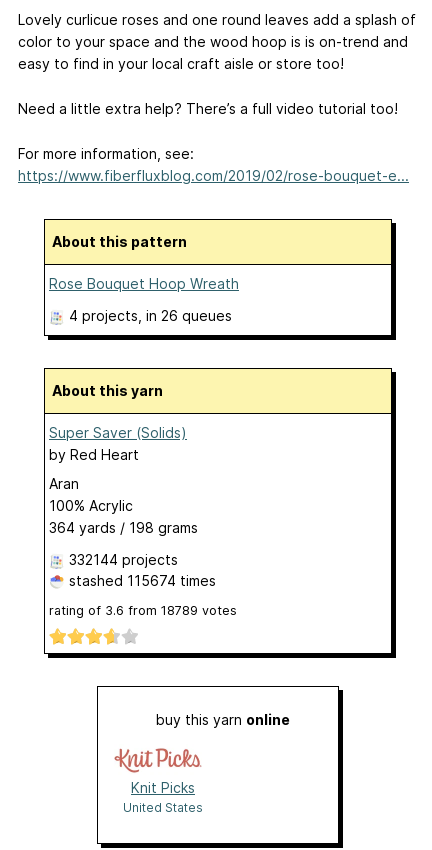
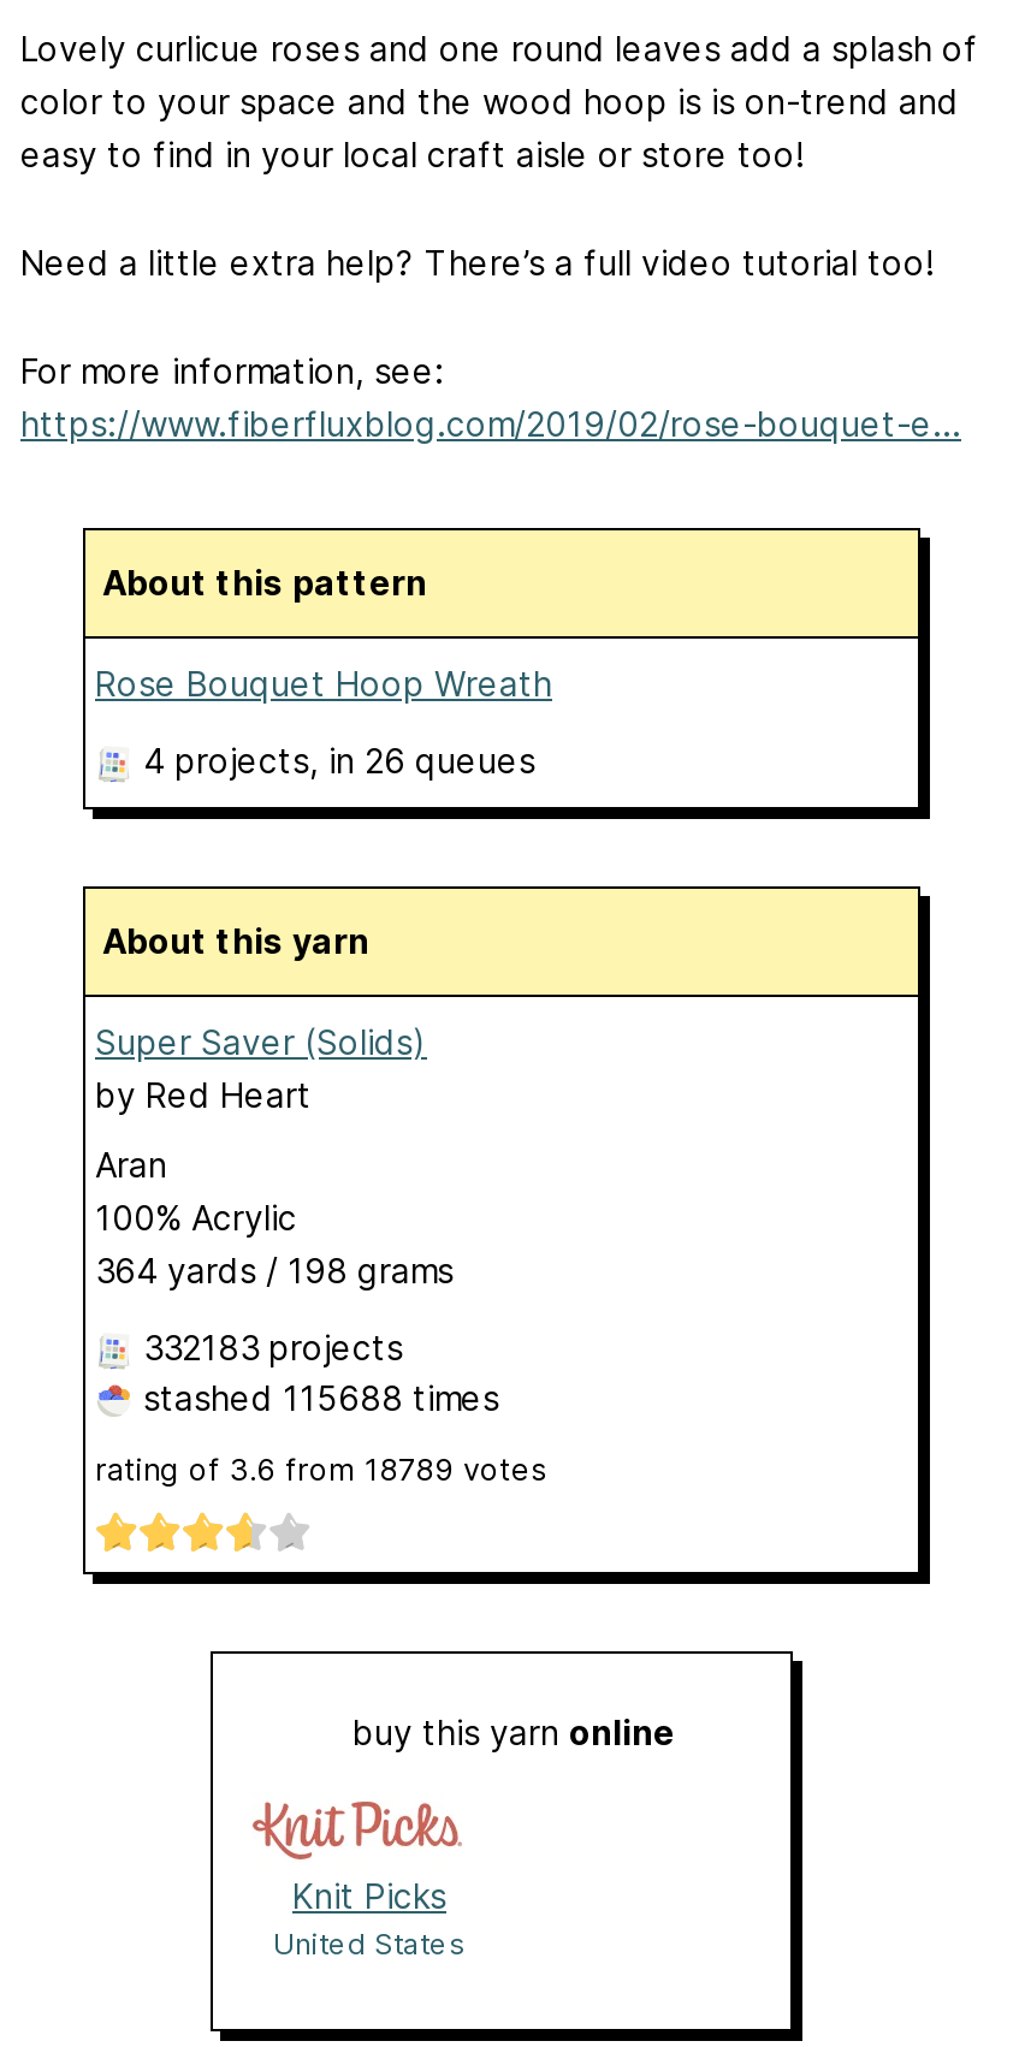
- 332144 projects
+ 332183 projects

- stashed 115674 times
+ stashed 115688 times
